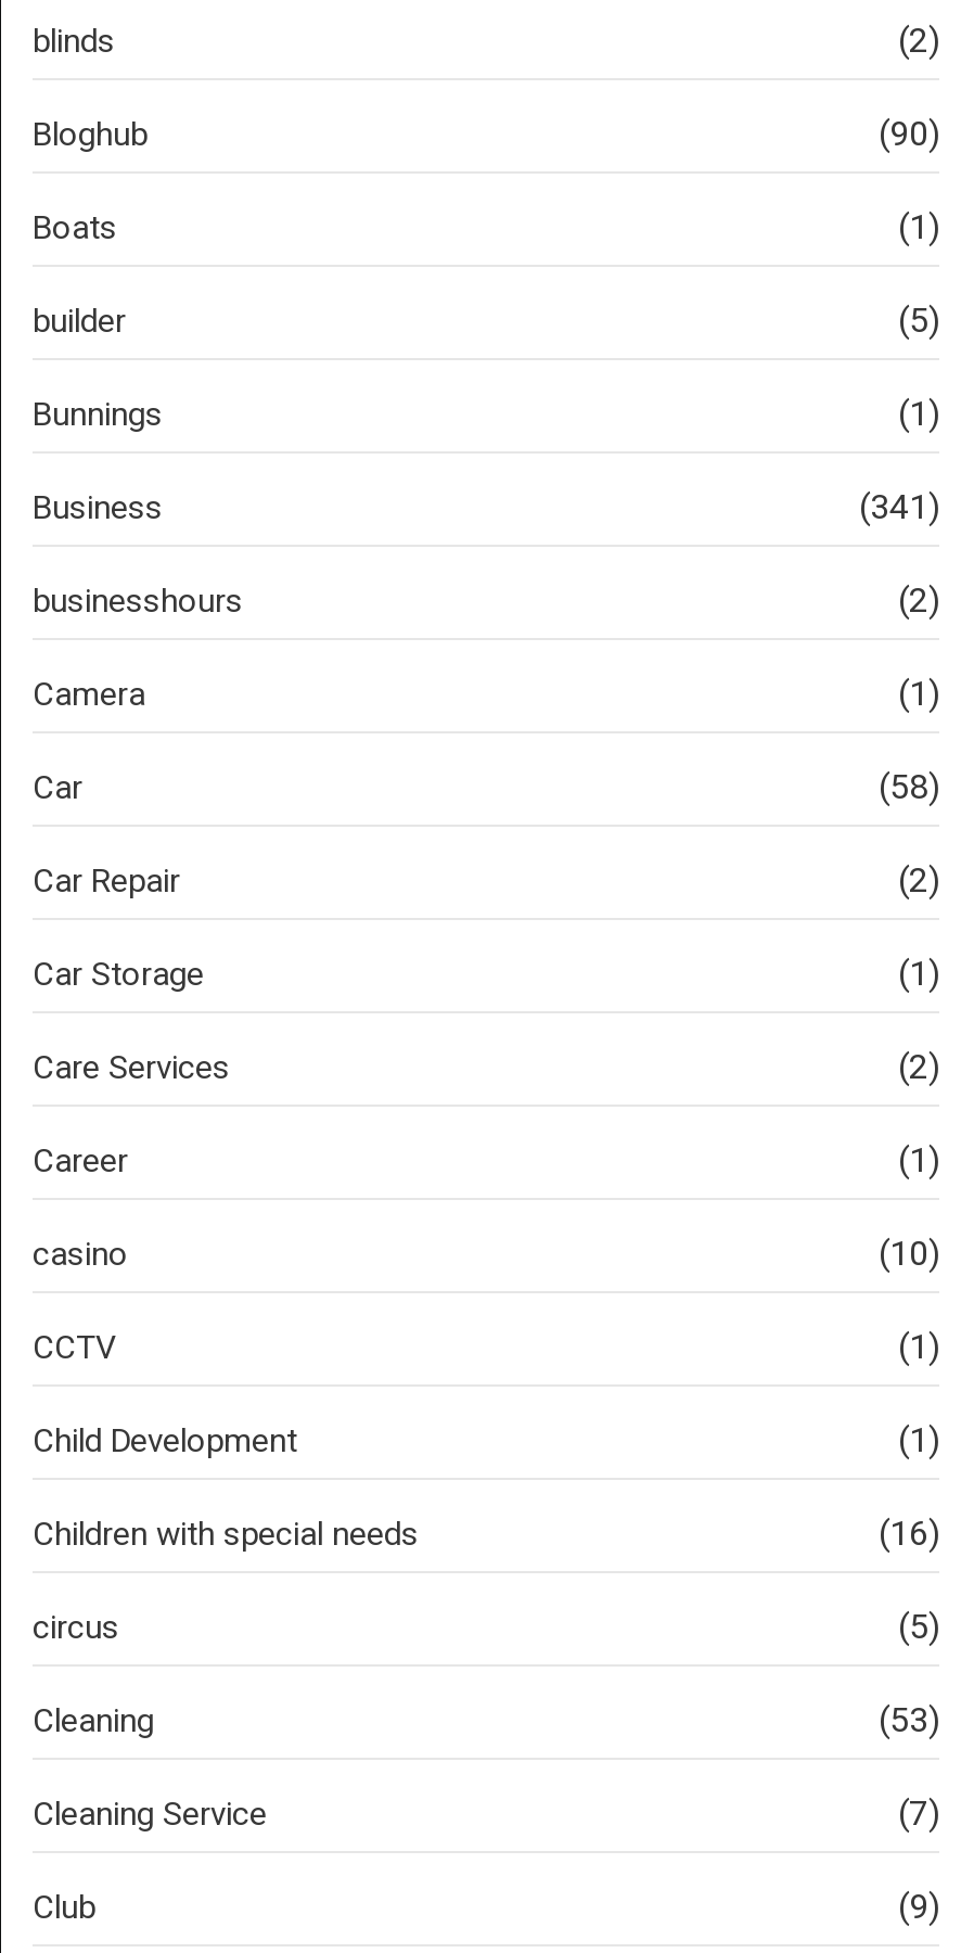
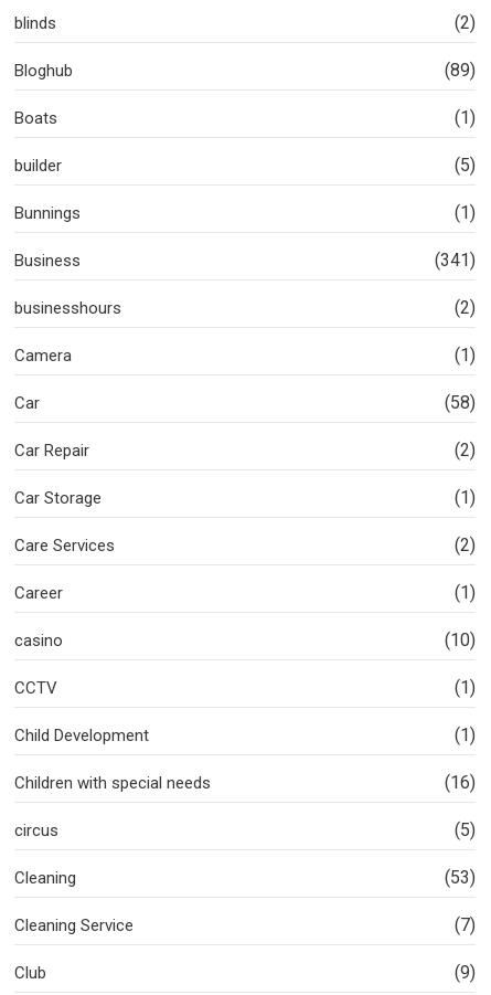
- (90)
+ (89)
